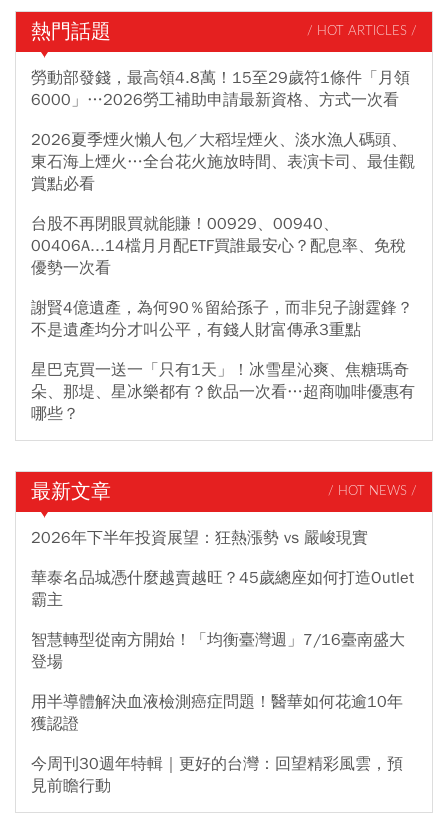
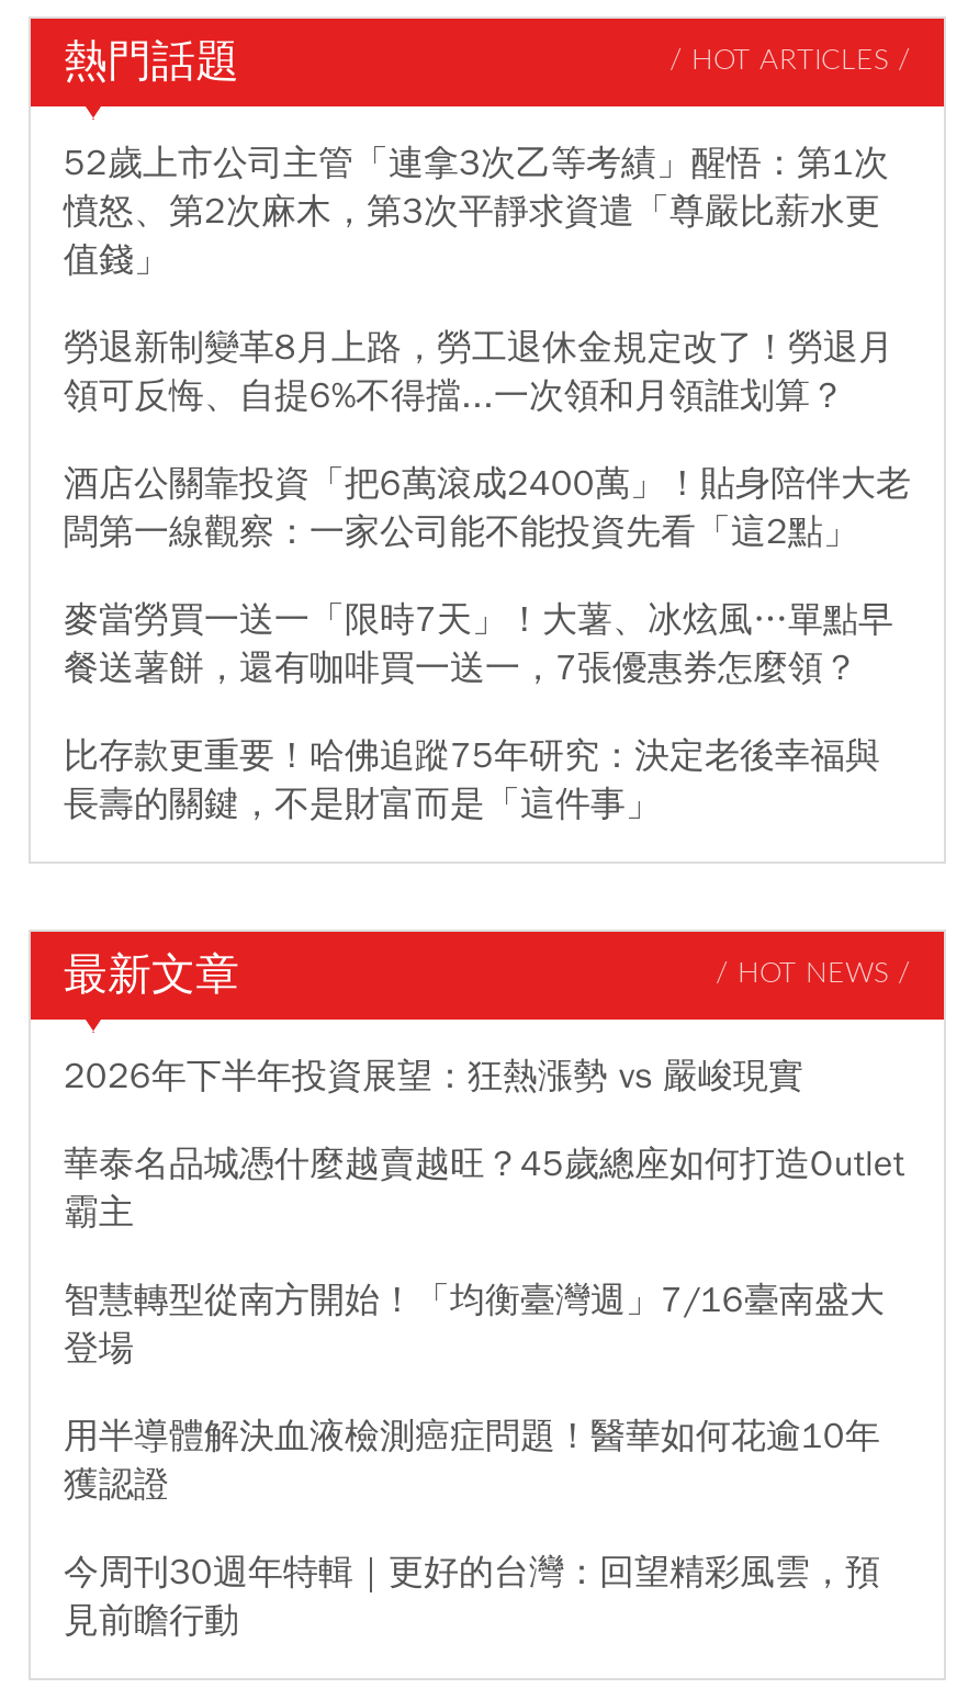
- 勞動部發錢，最高領4.8萬！15至29歲符1條件「月領
- 6000」…2026勞工補助申請最新資格、方式一次看
+ 52歲上市公司主管「連拿3次乙等考績」醒悟：第1次
+ 憤怒、第2次麻木，第3次平靜求資遣「尊嚴比薪水更
+ 值錢」

- 2026夏季煙火懶人包／大稻埕煙火、淡水漁人碼頭、
- 東石海上煙火…全台花火施放時間、表演卡司、最佳觀
- 賞點必看
+ 勞退新制變革8月上路，勞工退休金規定改了！勞退月
+ 領可反悔、自提6%不得擋...一次領和月領誰划算？

- 台股不再閉眼買就能賺！00929、00940、
- 00406A...14檔月月配ETF買誰最安心？配息率、免稅
- 優勢一次看
+ 酒店公關靠投資「把6萬滾成2400萬」！貼身陪伴大老
+ 闆第一線觀察：一家公司能不能投資先看「這2點」

- 謝賢4億遺產，為何90％留給孫子，而非兒子謝霆鋒？
- 不是遺產均分才叫公平，有錢人財富傳承3重點
+ 麥當勞買一送一「限時7天」！大薯、冰炫風…單點早
+ 餐送薯餅，還有咖啡買一送一，7張優惠券怎麼領？

- 星巴克買一送一「只有1天」！冰雪星沁爽、焦糖瑪奇
- 朵、那堤、星冰樂都有？飲品一次看…超商咖啡優惠有
- 哪些？
+ 比存款更重要！哈佛追蹤75年研究：決定老後幸福與
+ 長壽的關鍵，不是財富而是「這件事」
